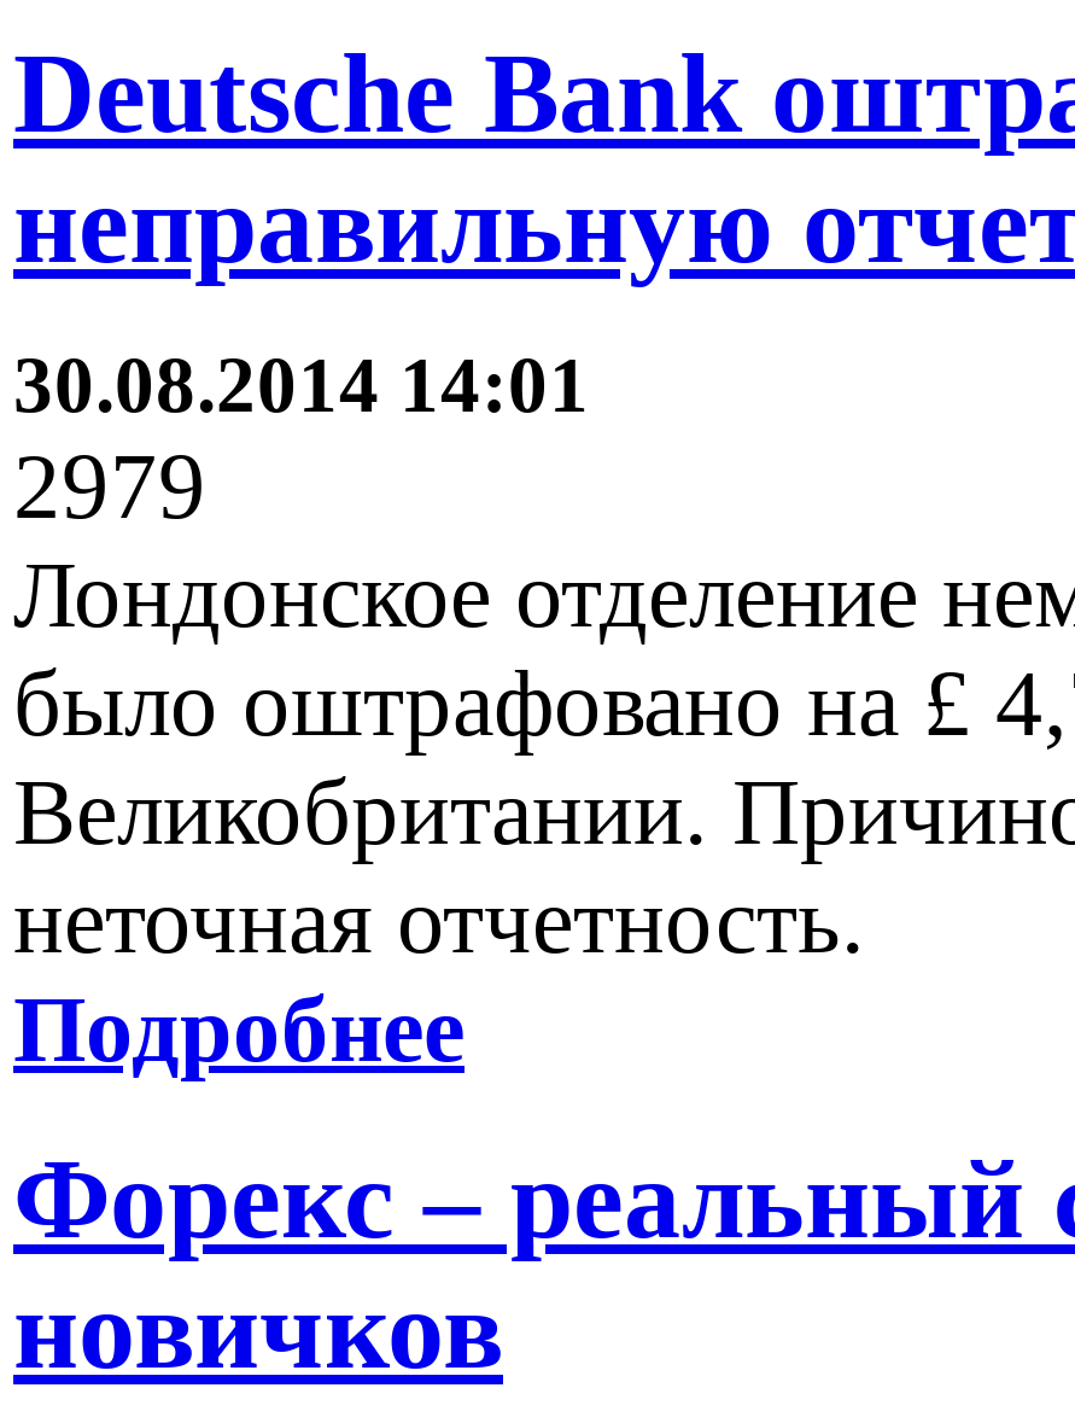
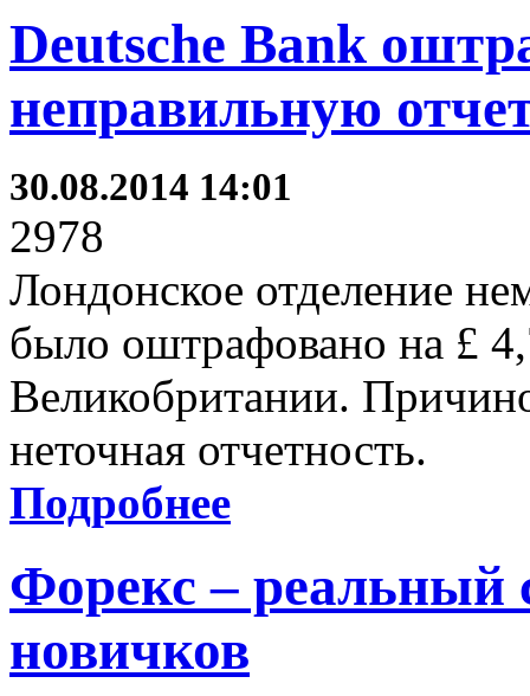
- 2979
+ 2978
